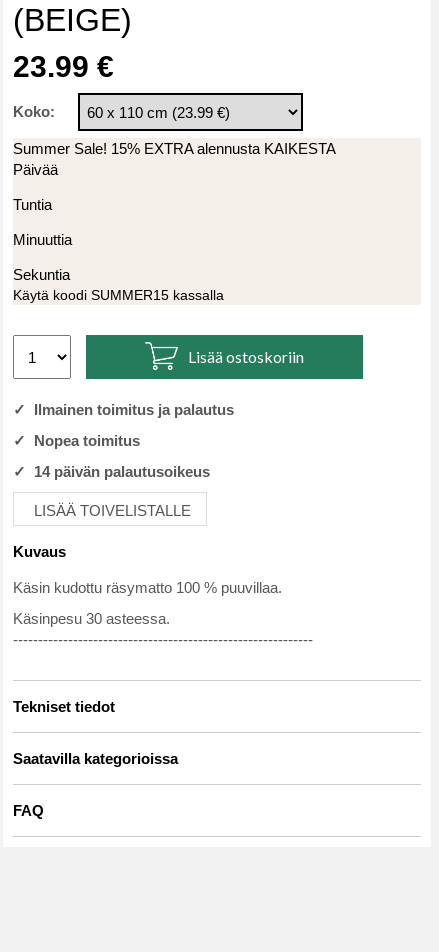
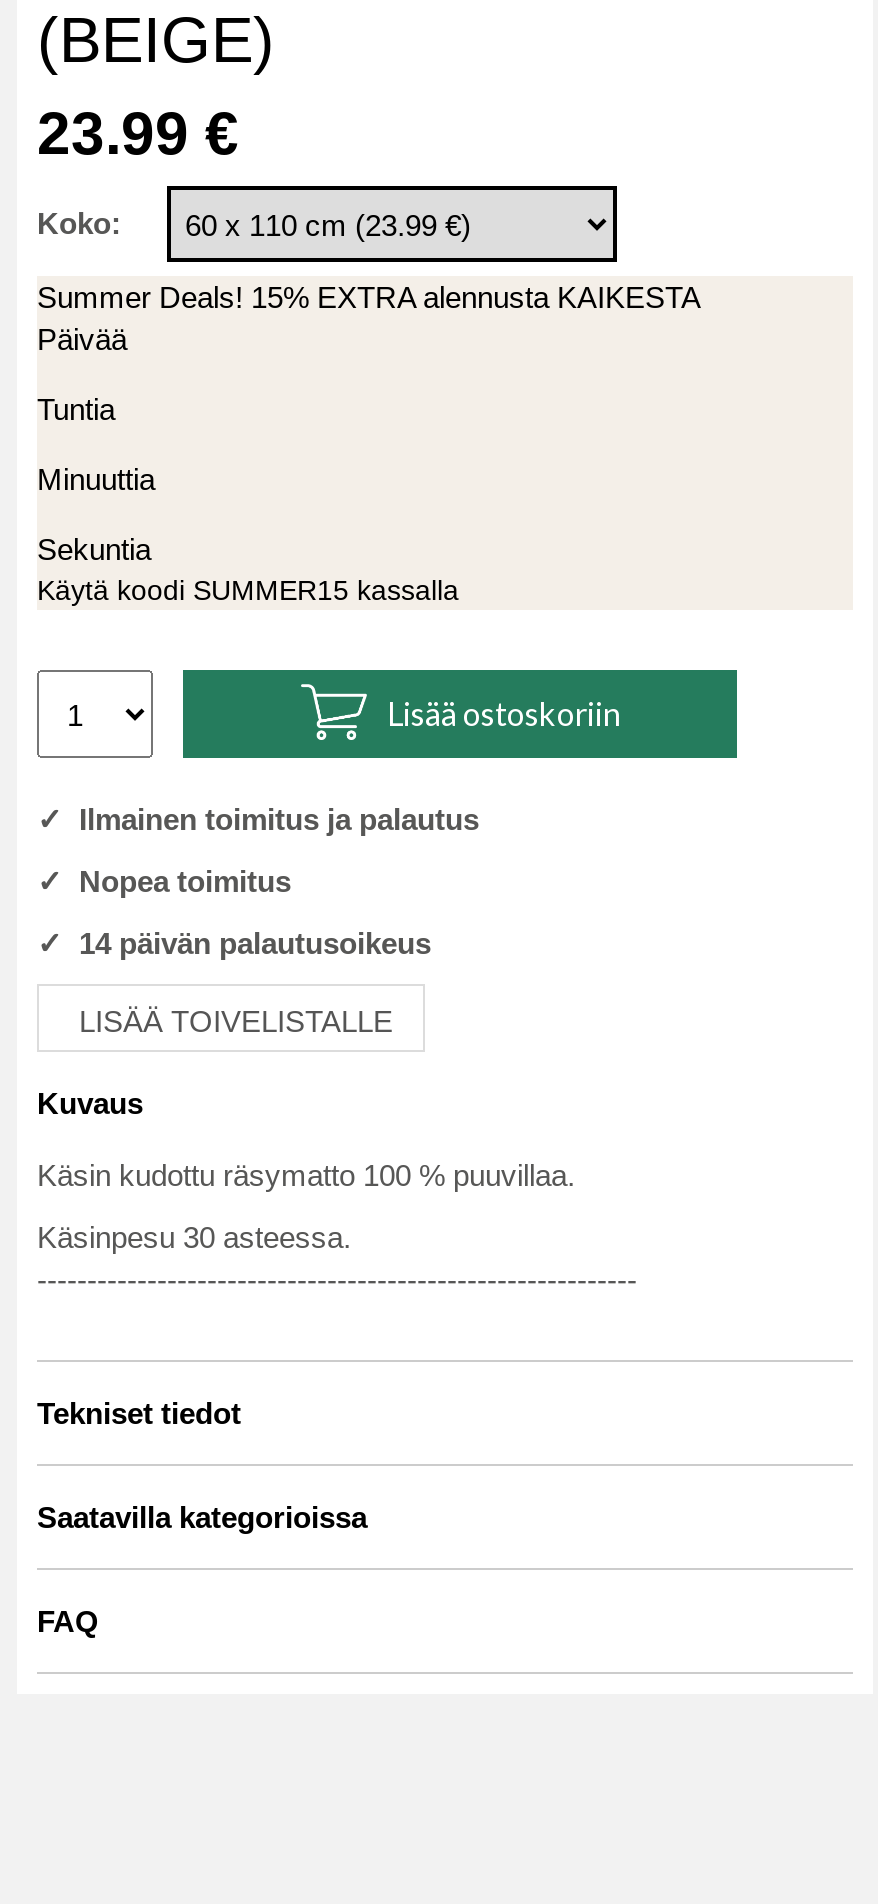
- Summer Sale! 15% EXTRA alennusta KAIKESTA
+ Summer Deals! 15% EXTRA alennusta KAIKESTA
